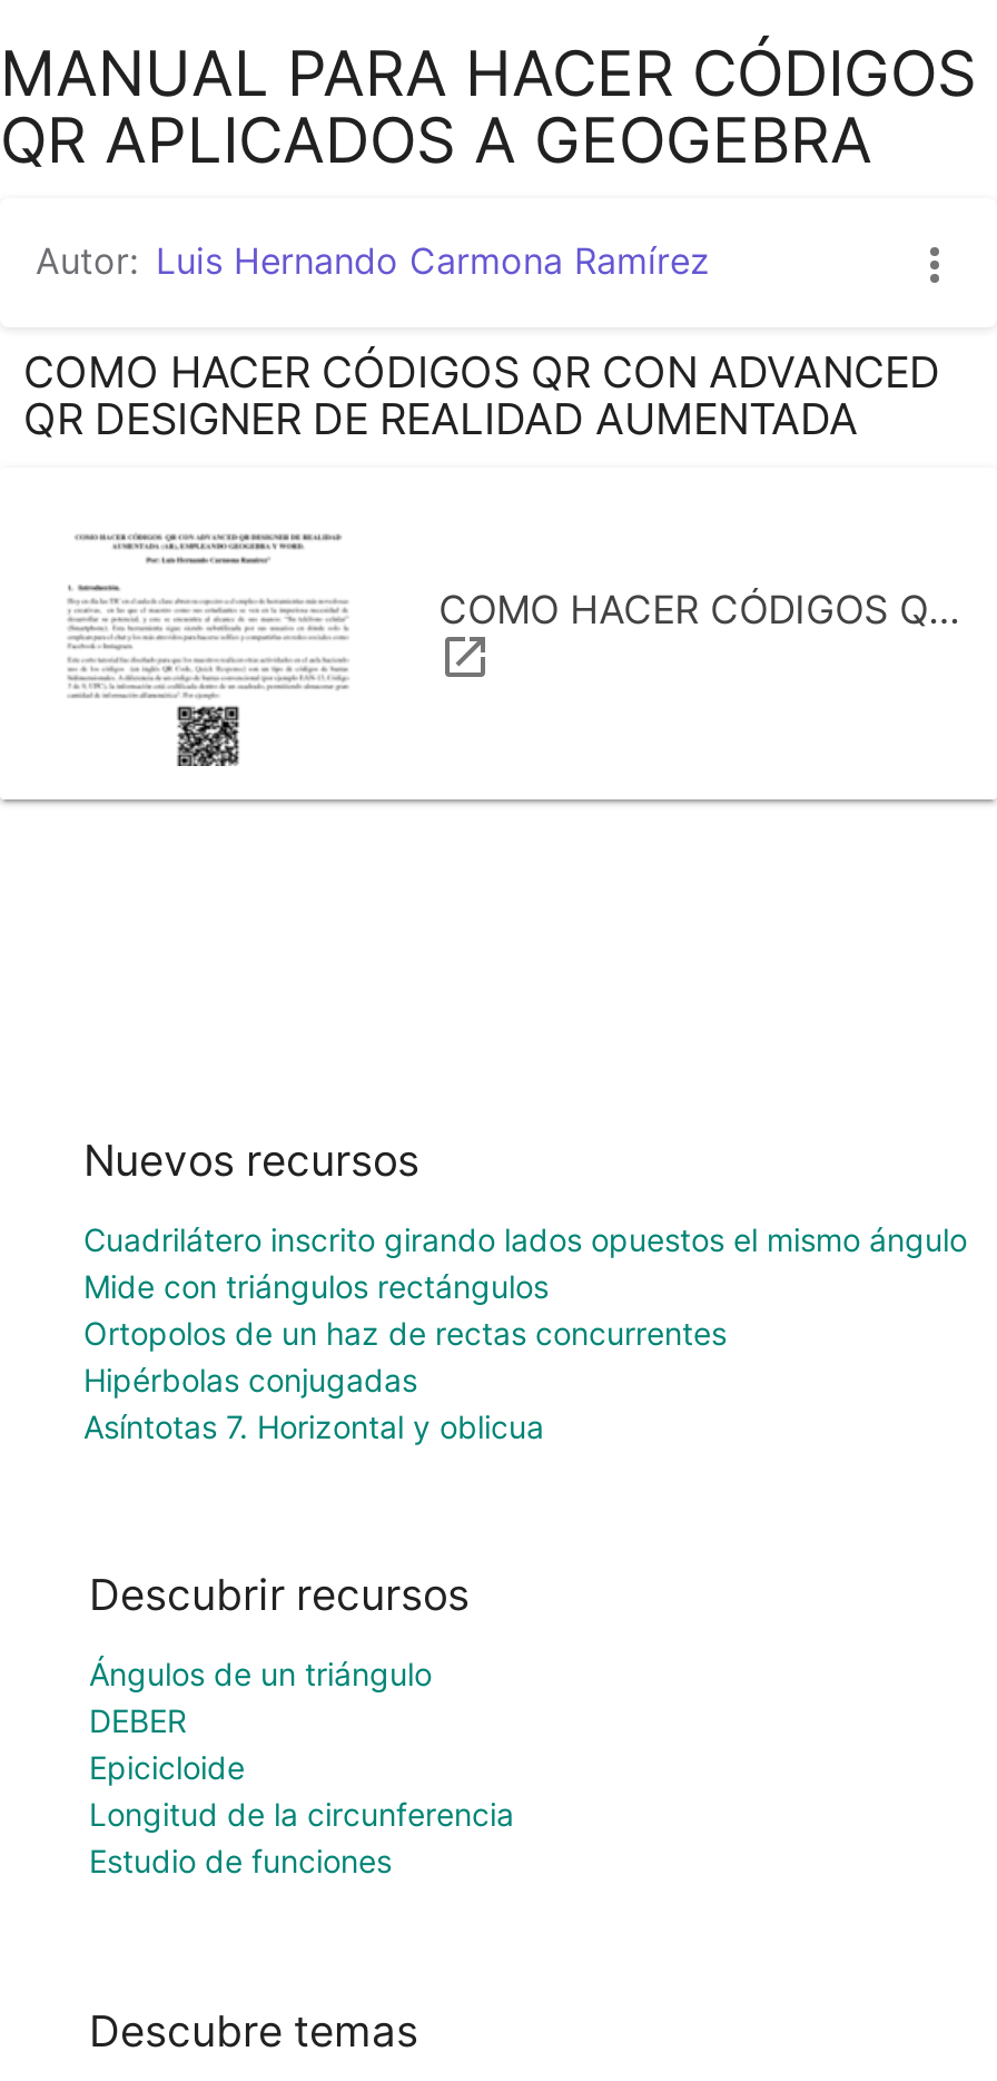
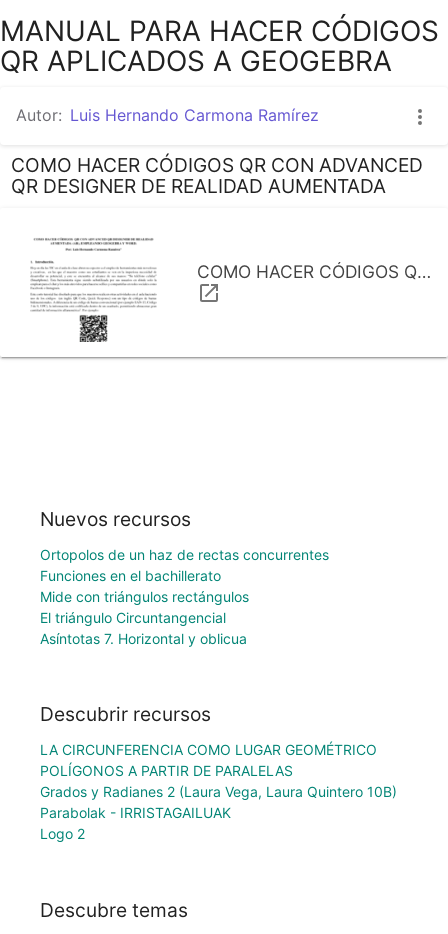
- Cuadrilátero inscrito girando lados opuestos el mismo ángulo

moved down: Mide con triángulos rectángulos

moved up: Ortopolos de un haz de rectas concurrentes

- Hipérbolas conjugadas
+ Funciones en el bachillerato
+ El triángulo Circuntangencial

- Ángulos de un triángulo
- DEBER
- Epicicloide
- Longitud de la circunferencia
- Estudio de funciones
+ LA CIRCUNFERENCIA COMO LUGAR GEOMÉTRICO
+ POLÍGONOS A PARTIR DE PARALELAS
+ Grados y Radianes 2 (Laura Vega, Laura Quintero 10B)
+ Parabolak - IRRISTAGAILUAK
+ Logo 2
